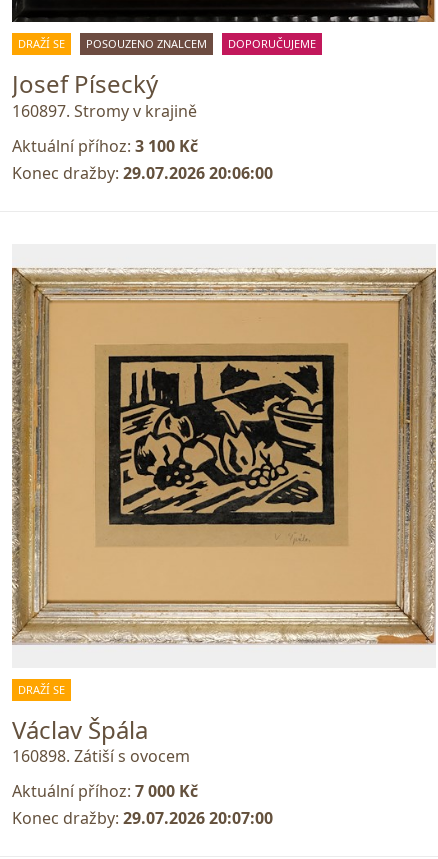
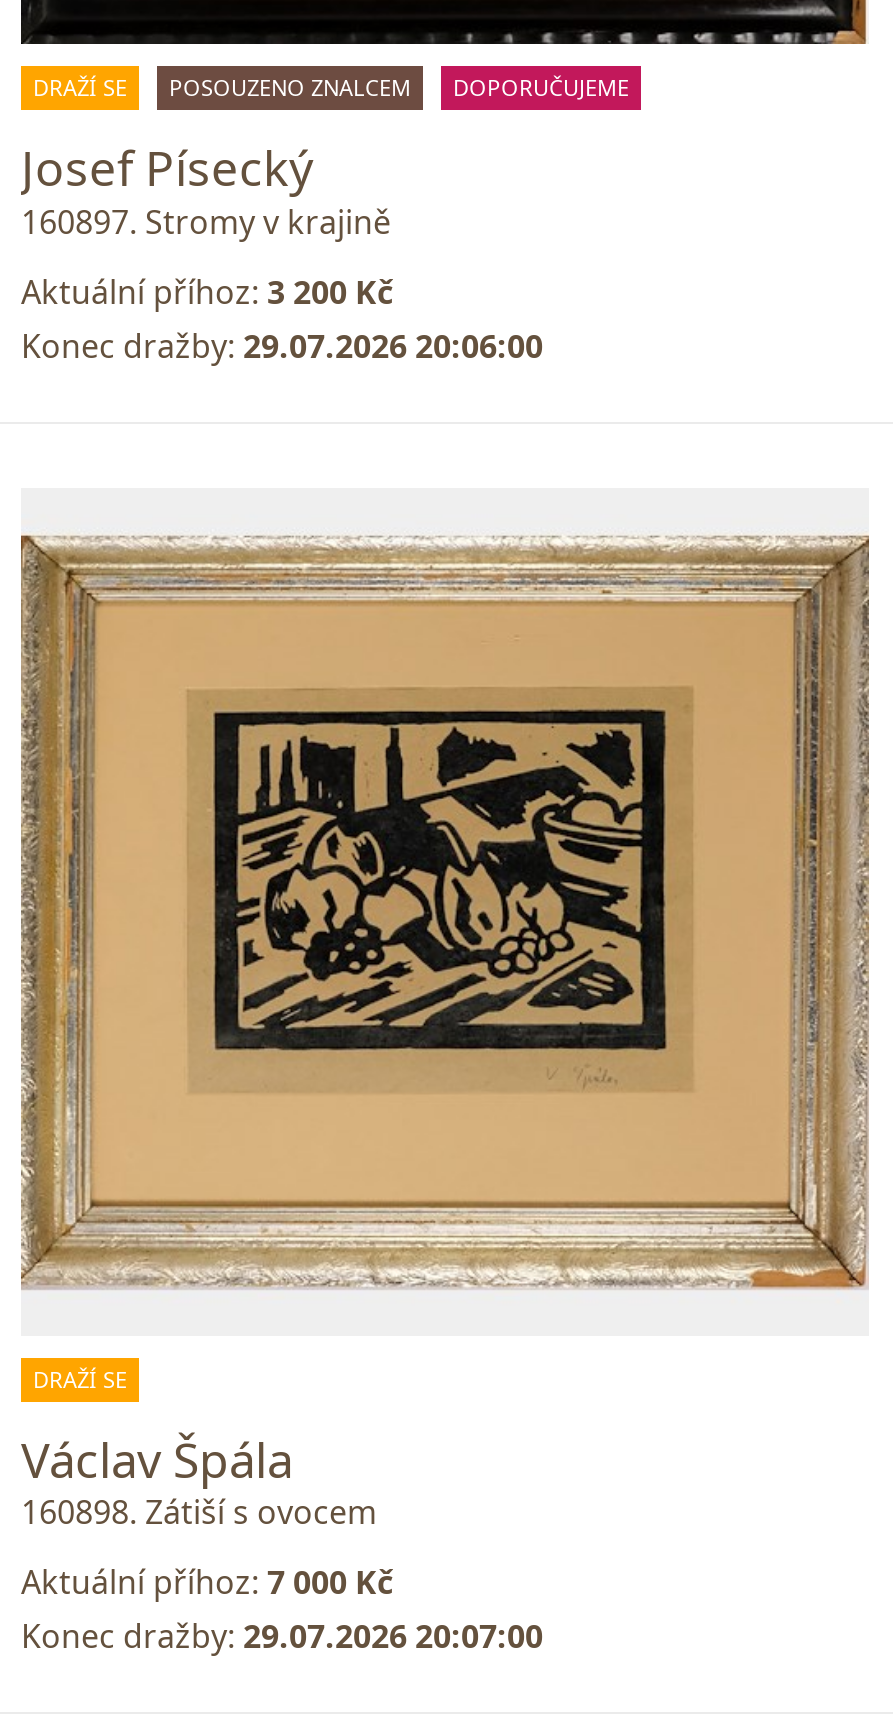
- Aktuální příhoz: 3 100 Kč
+ Aktuální příhoz: 3 200 Kč
